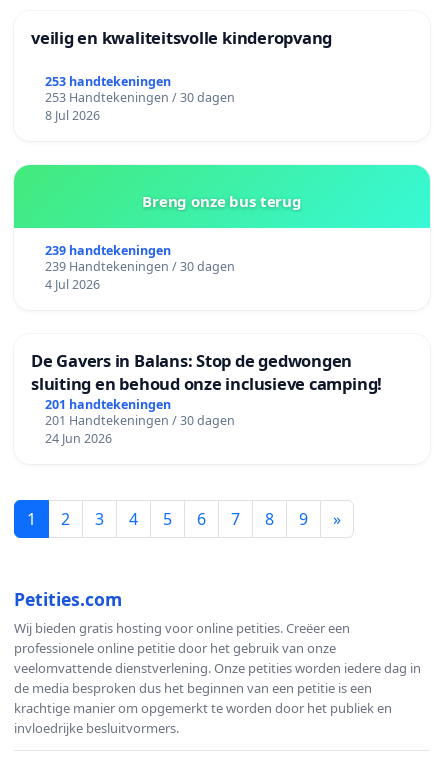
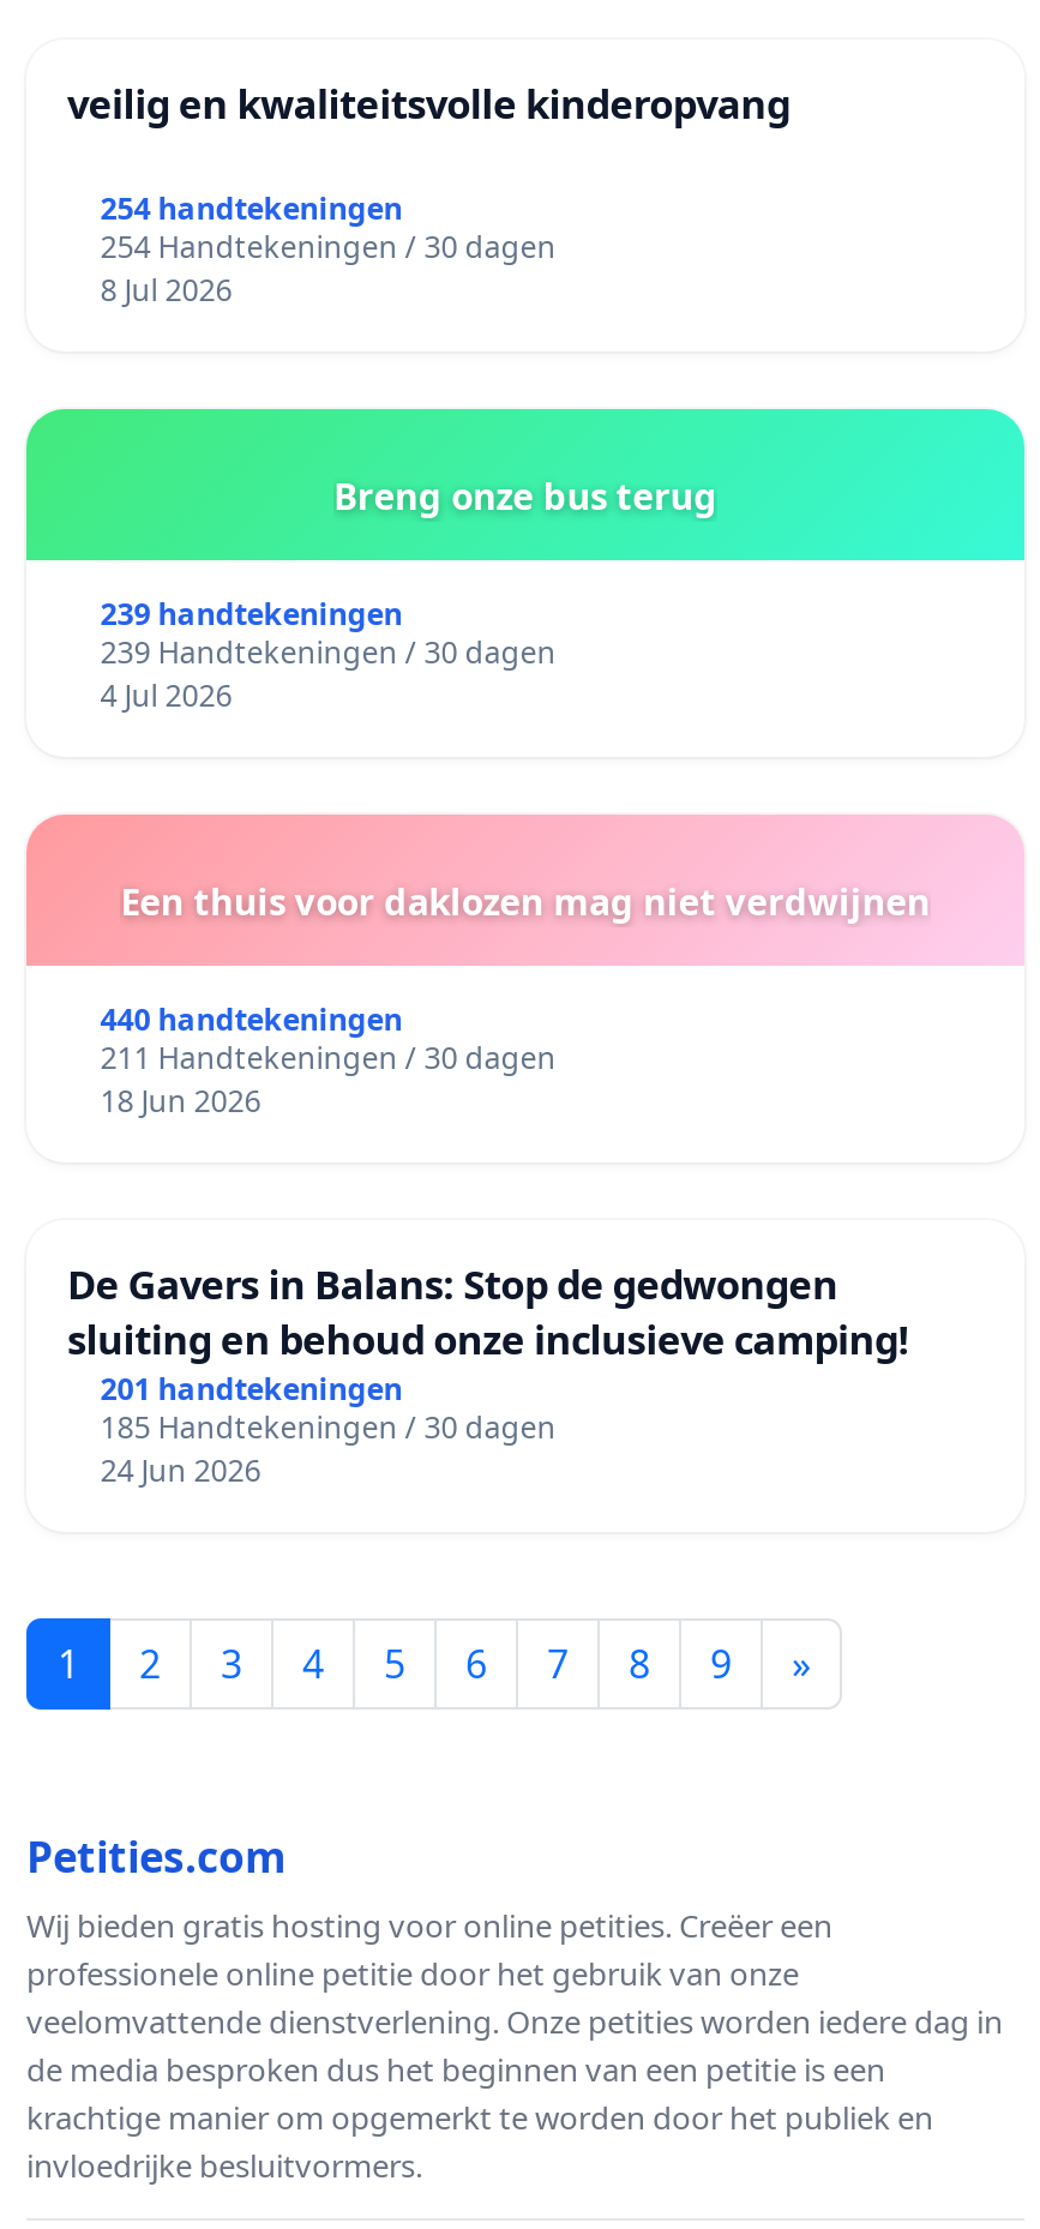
- 253 handtekeningen
+ 254 handtekeningen

- 253 Handtekeningen / 30 dagen
+ 254 Handtekeningen / 30 dagen

+ Een thuis voor daklozen mag niet verdwijnen
+ 440 handtekeningen
+ 211 Handtekeningen / 30 dagen
+ 18 Jun 2026

- 201 Handtekeningen / 30 dagen
+ 185 Handtekeningen / 30 dagen
